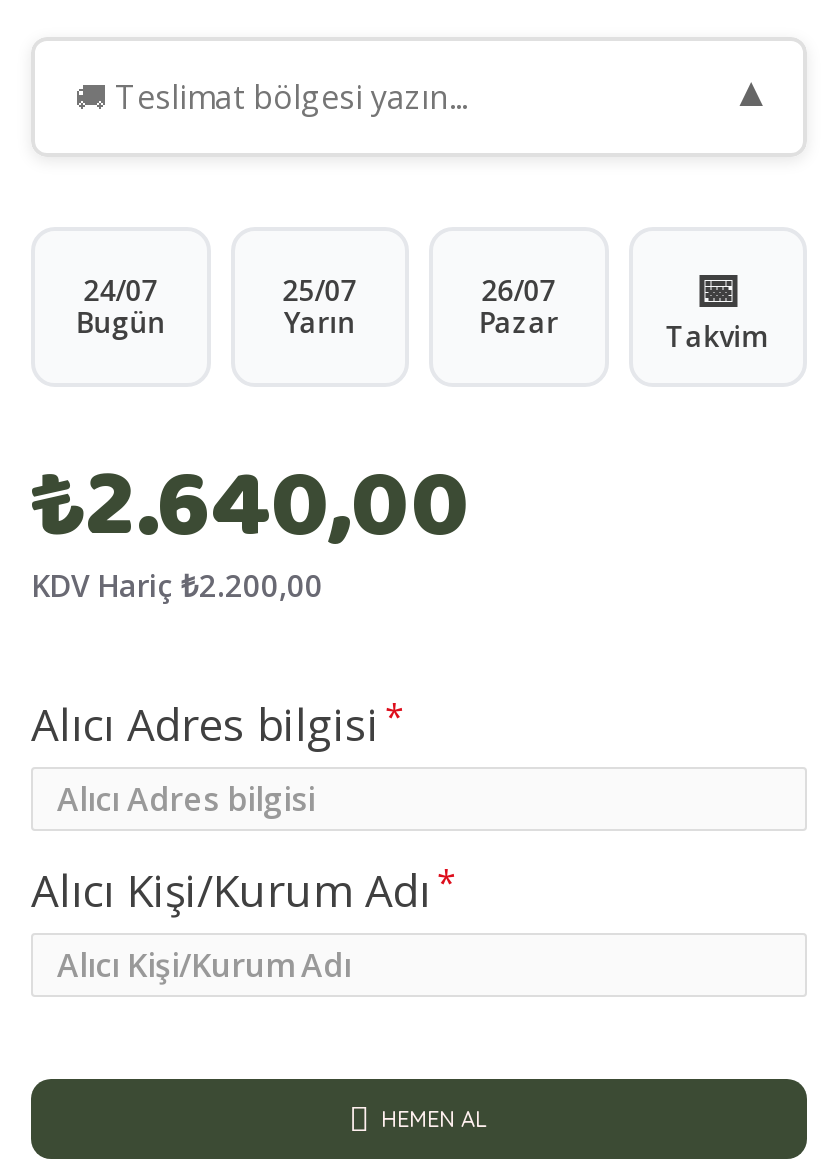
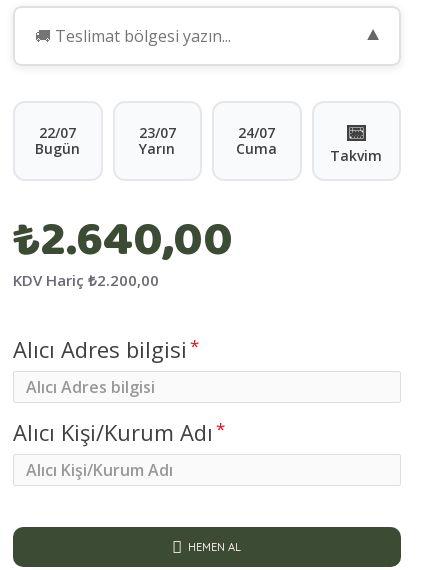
- 24/07
+ 22/07

- 25/07
+ 23/07

- 26/07
- Pazar
+ 24/07
+ Cuma
